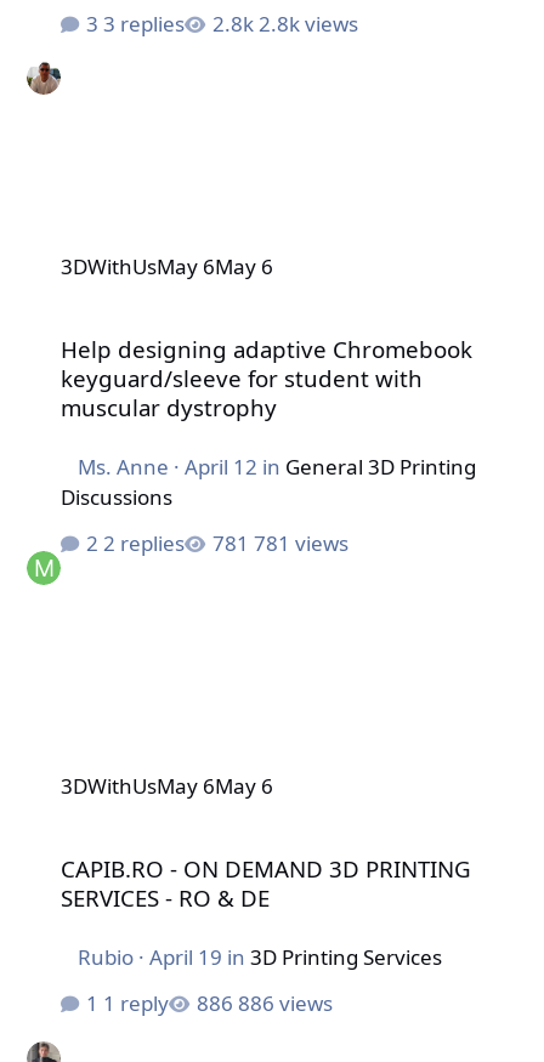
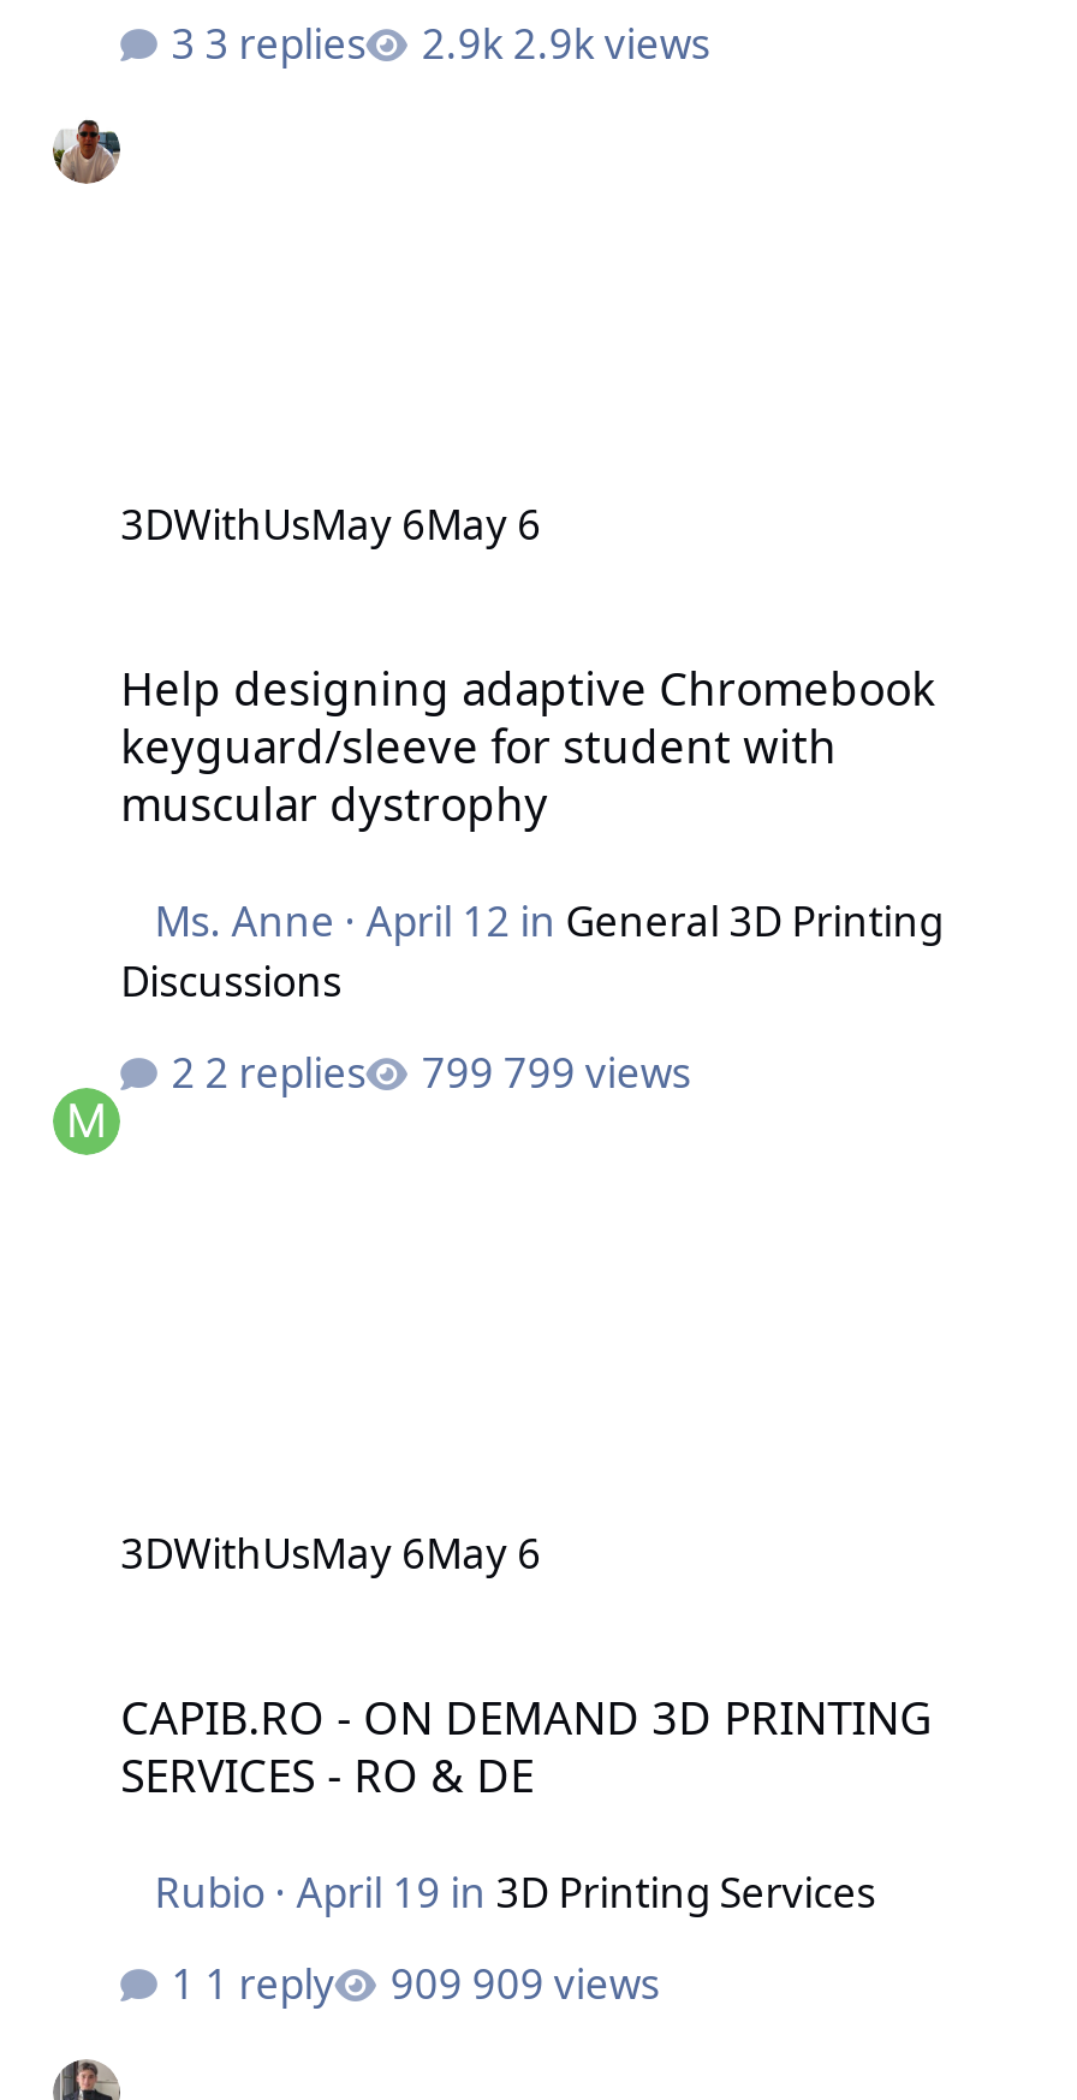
- 2.8k views
+ 2.9k views

- 781 views
+ 799 views

- 886 views
+ 909 views
